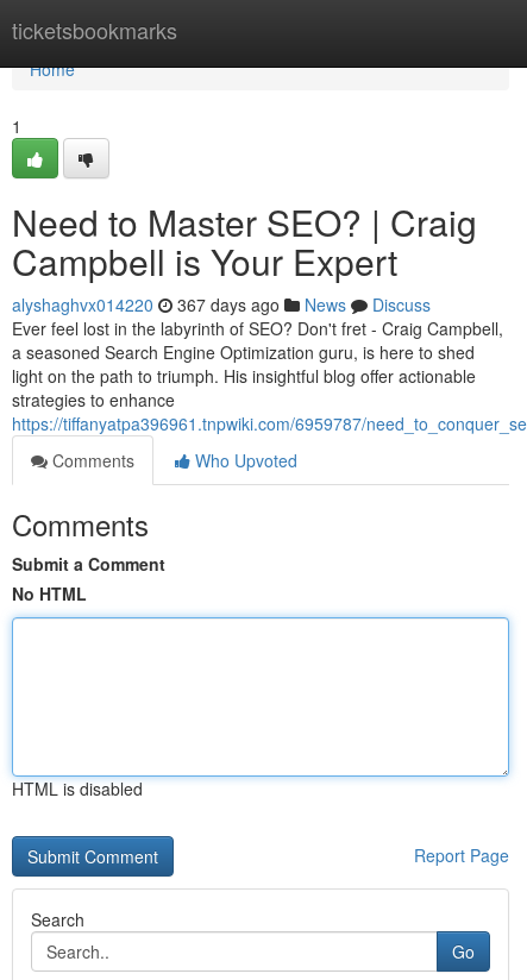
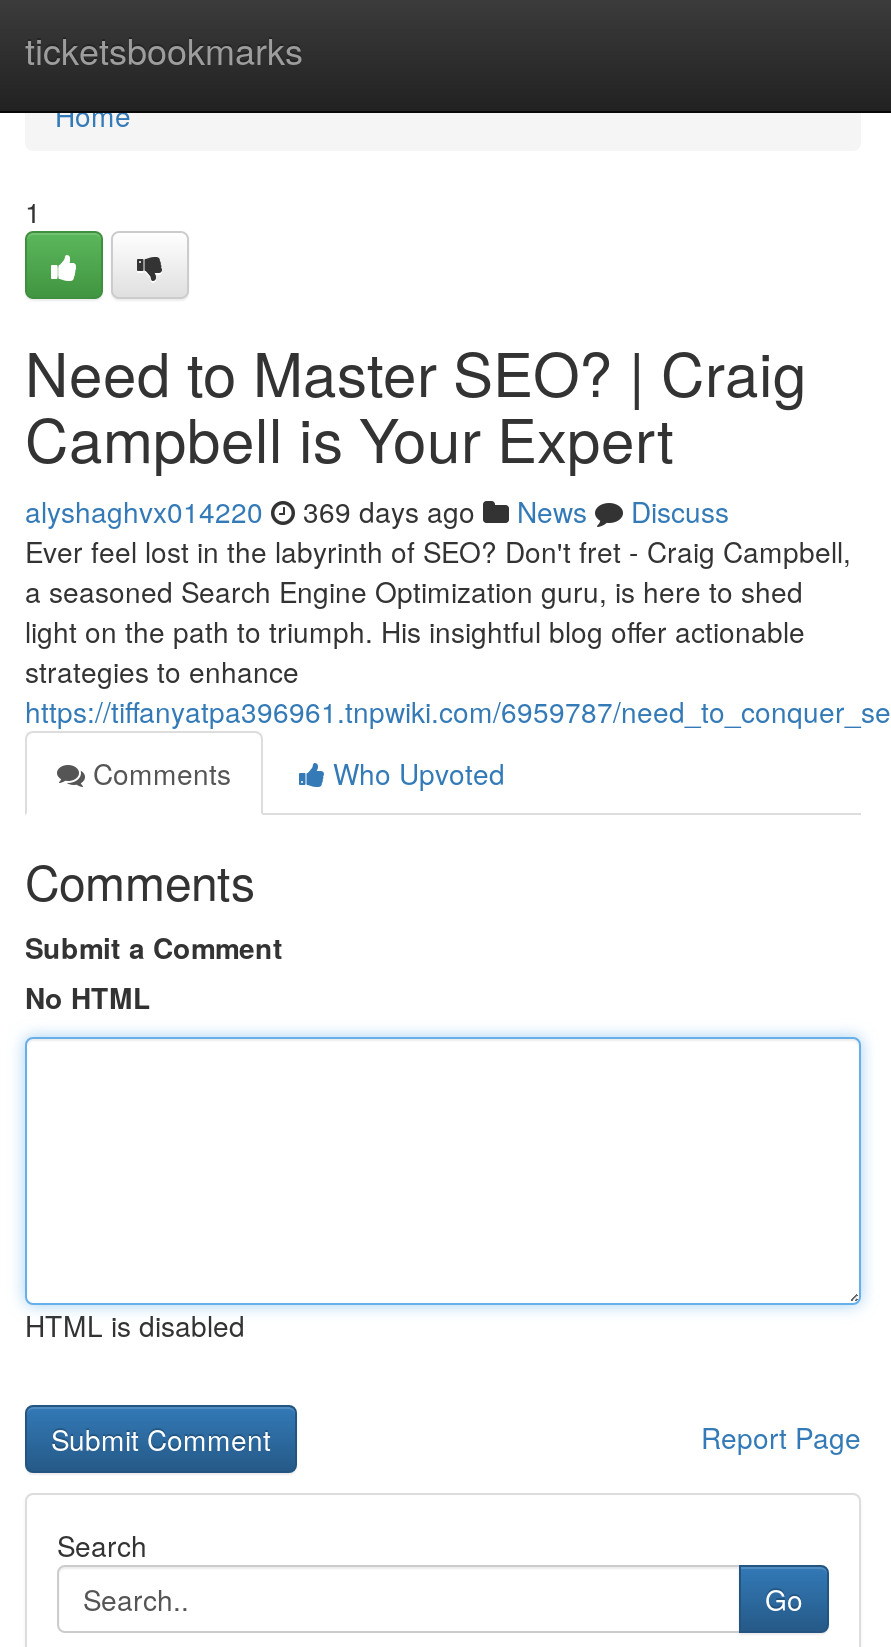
- alyshaghvx014220 367 days ago News Discuss
+ alyshaghvx014220 369 days ago News Discuss
